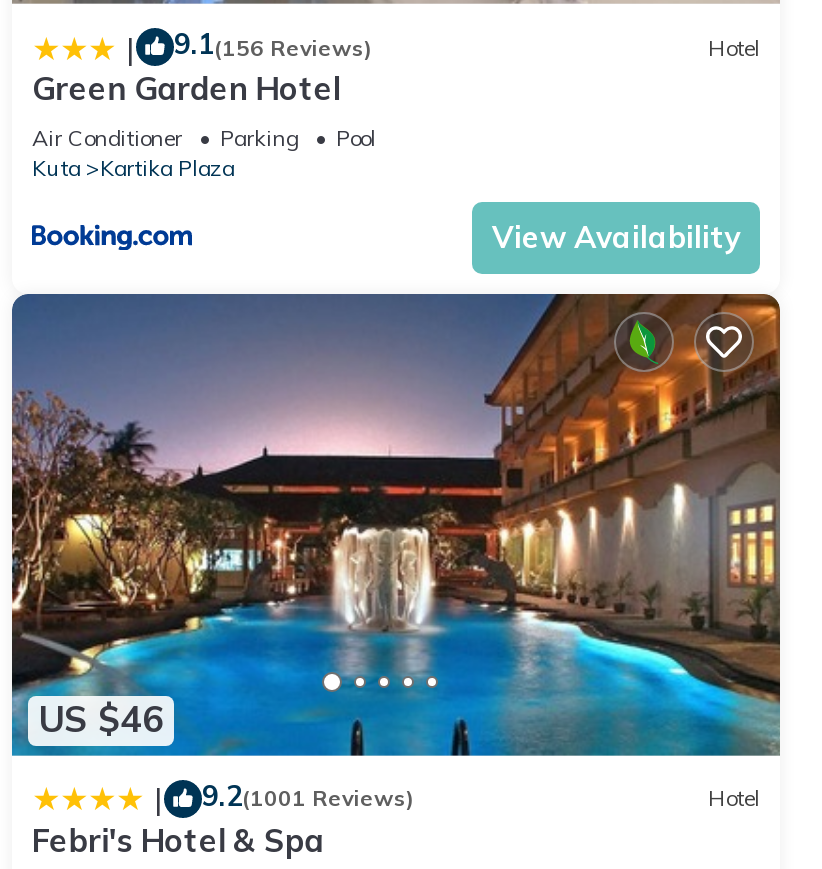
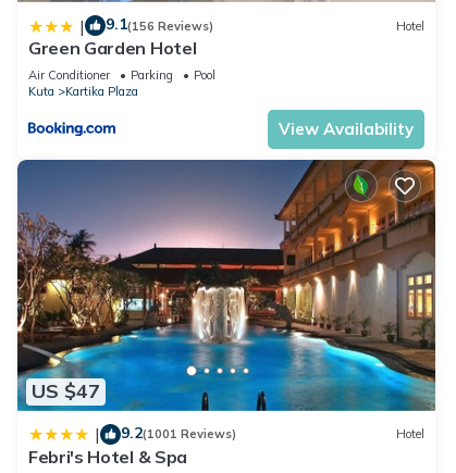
- US $46
+ US $47
